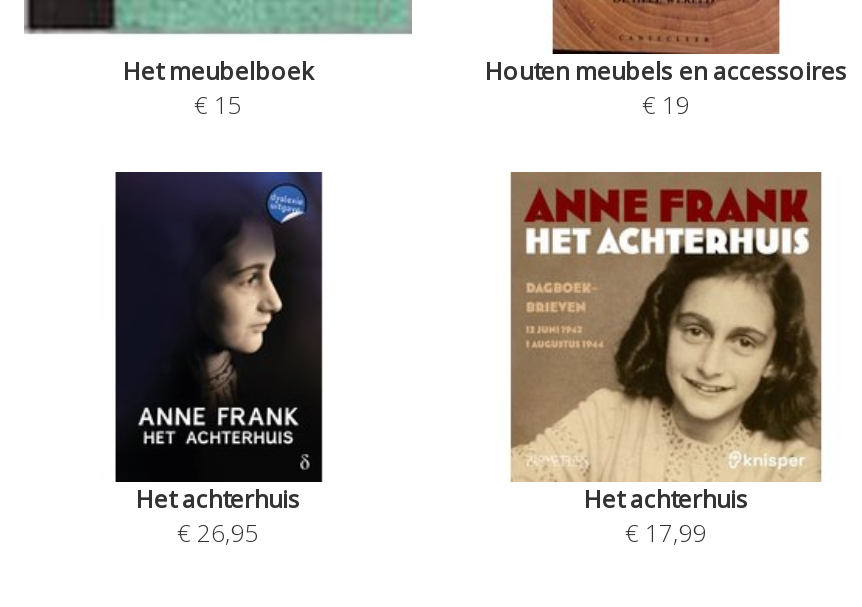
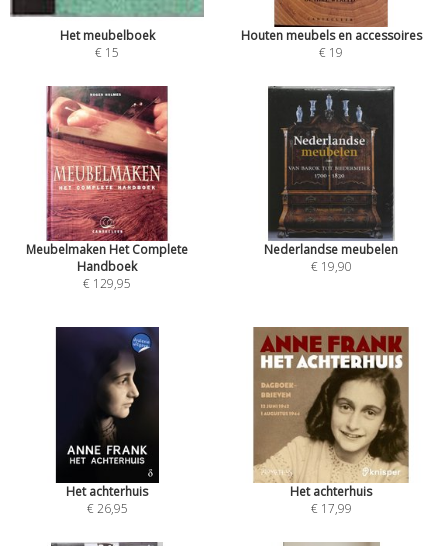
+ [image]
+ Meubelmaken Het Complete
+ Handboek
+ € 129,95

+ [image]
+ Nederlandse meubelen
+ € 19,90
